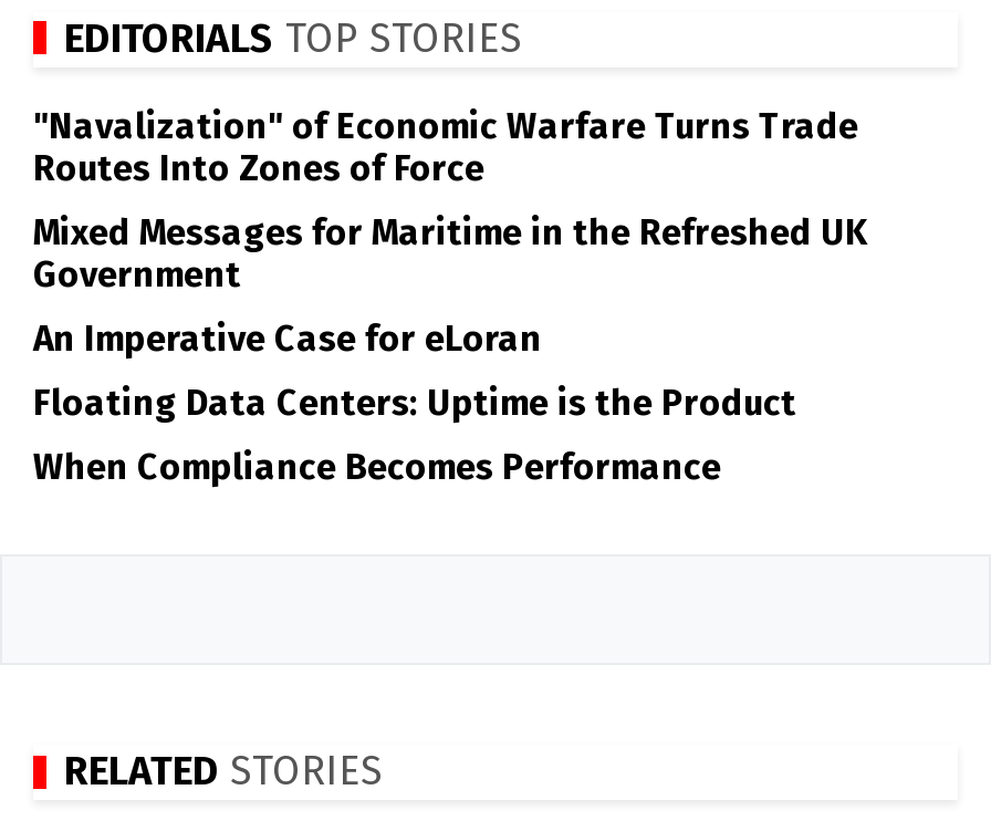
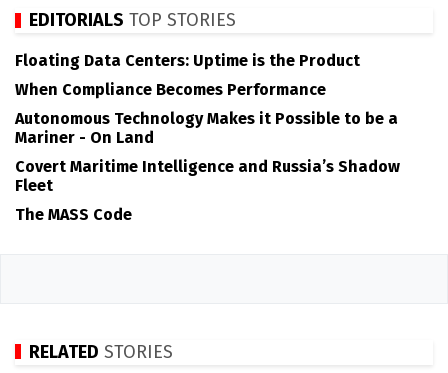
- "Navalization" of Economic Warfare Turns Trade
- Routes Into Zones of Force
- Mixed Messages for Maritime in the Refreshed UK
- Government
- An Imperative Case for eLoran

moved up: Floating Data Centers: Uptime is the Product | When Compliance Becomes Performance

+ Autonomous Technology Makes it Possible to be a
+ Mariner - On Land
+ Covert Maritime Intelligence and Russia’s Shadow
+ Fleet
+ The MASS Code
